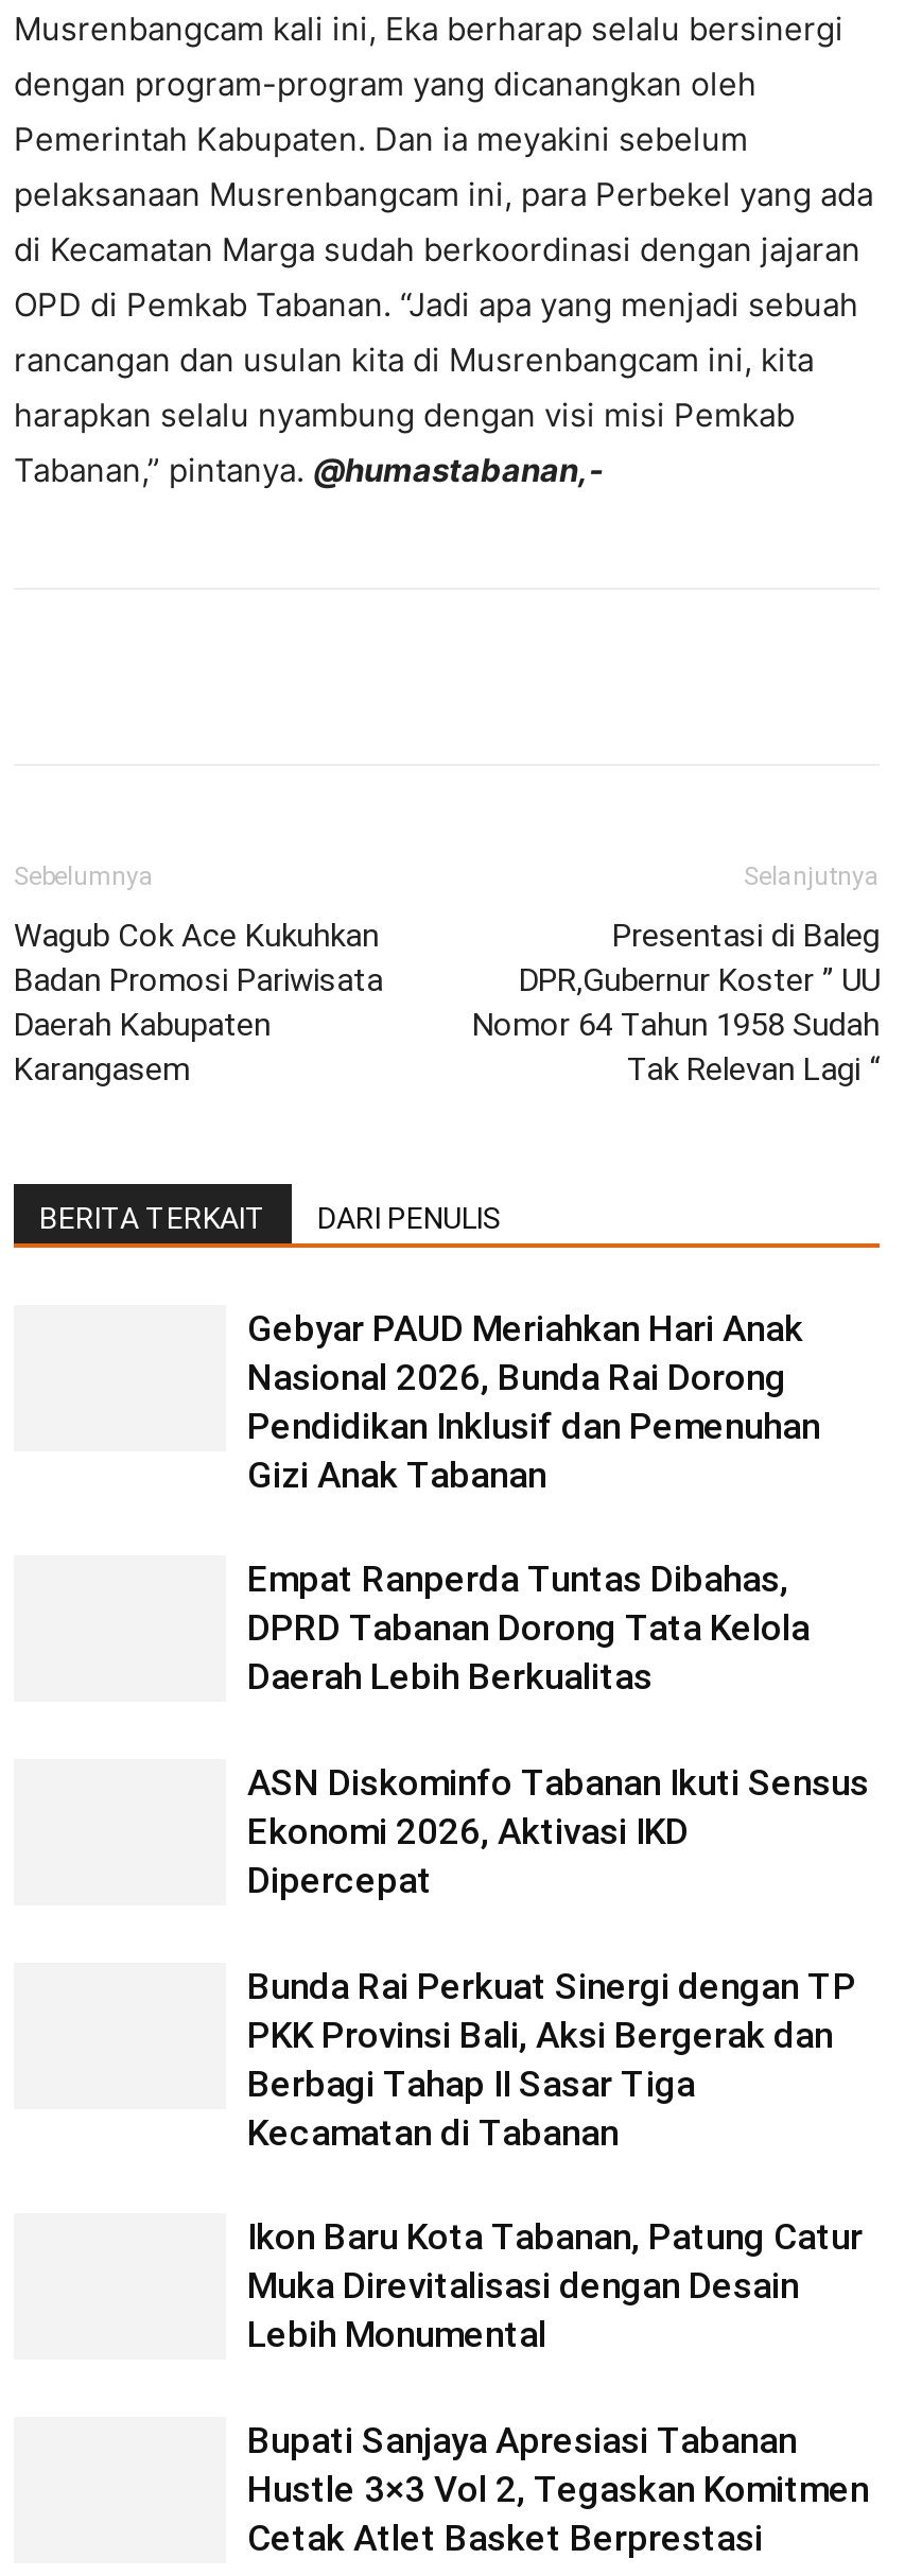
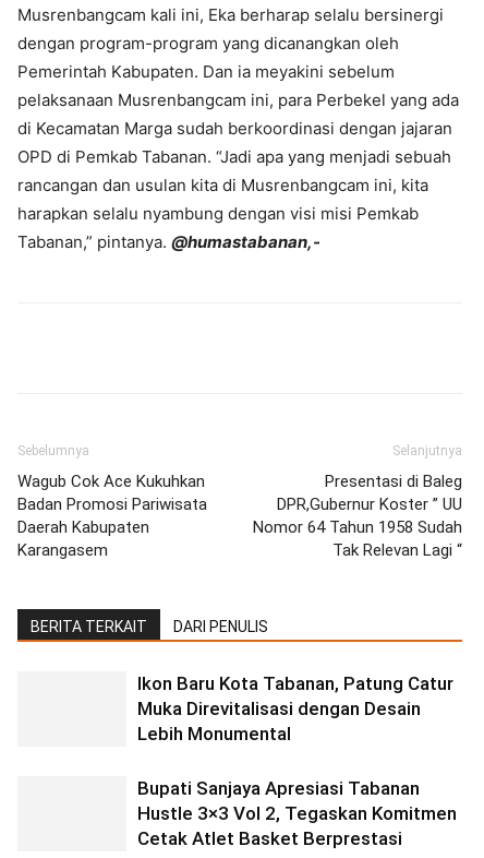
- Gebyar PAUD Meriahkan Hari Anak
- Nasional 2026, Bunda Rai Dorong
- Pendidikan Inklusif dan Pemenuhan
- Gizi Anak Tabanan
- Empat Ranperda Tuntas Dibahas,
- DPRD Tabanan Dorong Tata Kelola
- Daerah Lebih Berkualitas
- ASN Diskominfo Tabanan Ikuti Sensus
- Ekonomi 2026, Aktivasi IKD
- Dipercepat
- Bunda Rai Perkuat Sinergi dengan TP
- PKK Provinsi Bali, Aksi Bergerak dan
- Berbagi Tahap II Sasar Tiga
- Kecamatan di Tabanan
